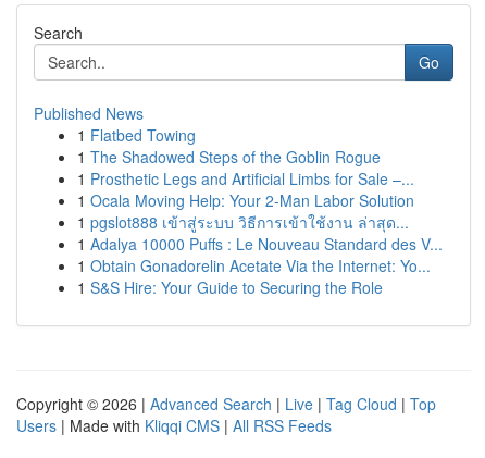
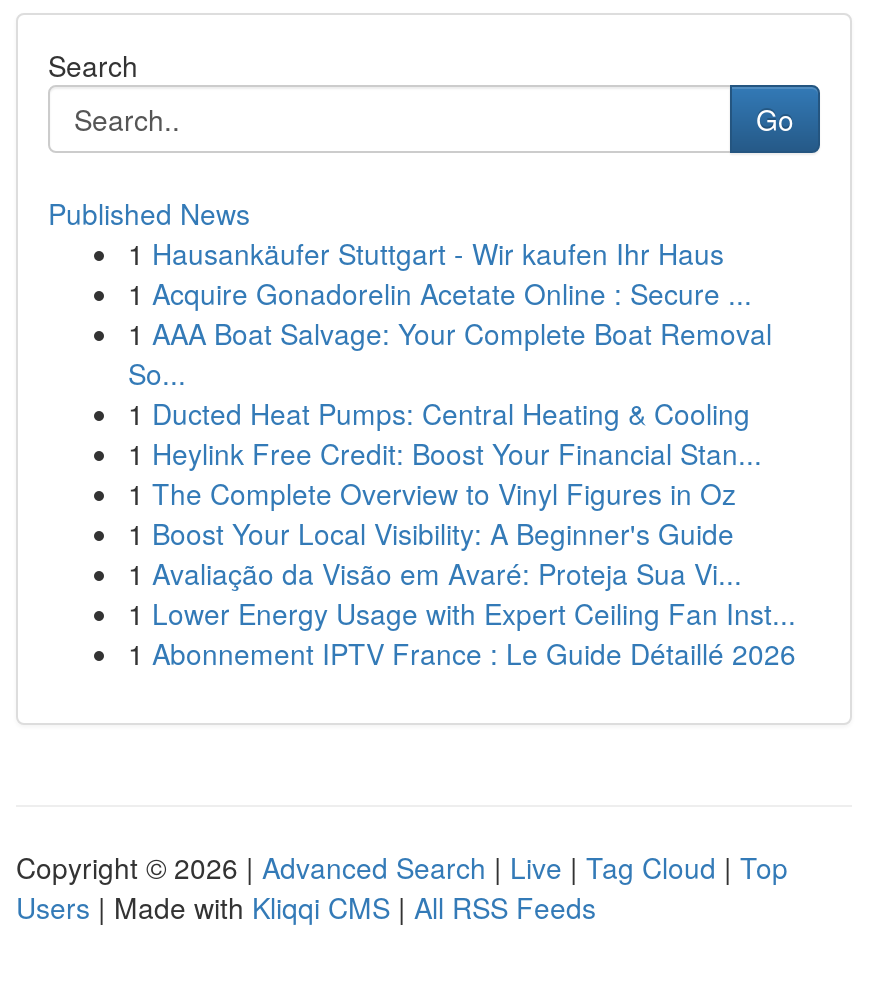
- 1 Flatbed Towing
- 1 The Shadowed Steps of the Goblin Rogue
- 1 Prosthetic Legs and Artificial Limbs for Sale –...
- 1 Ocala Moving Help: Your 2-Man Labor Solution
- 1 pgslot888 เข้าสู่ระบบ วิธีการเข้าใช้งาน ล่าสุด...
- 1 Adalya 10000 Puffs : Le Nouveau Standard des V...
- 1 Obtain Gonadorelin Acetate Via the Internet: Yo...
- 1 S&S Hire: Your Guide to Securing the Role
+ 1 Hausankäufer Stuttgart - Wir kaufen Ihr Haus
+ 1 Acquire Gonadorelin Acetate Online : Secure ...
+ 1 AAA Boat Salvage: Your Complete Boat Removal
+ So...
+ 1 Ducted Heat Pumps: Central Heating & Cooling
+ 1 Heylink Free Credit: Boost Your Financial Stan...
+ 1 The Complete Overview to Vinyl Figures in Oz
+ 1 Boost Your Local Visibility: A Beginner's Guide
+ 1 Avaliação da Visão em Avaré: Proteja Sua Vi...
+ 1 Lower Energy Usage with Expert Ceiling Fan Inst...
+ 1 Abonnement IPTV France : Le Guide Détaillé 2026
